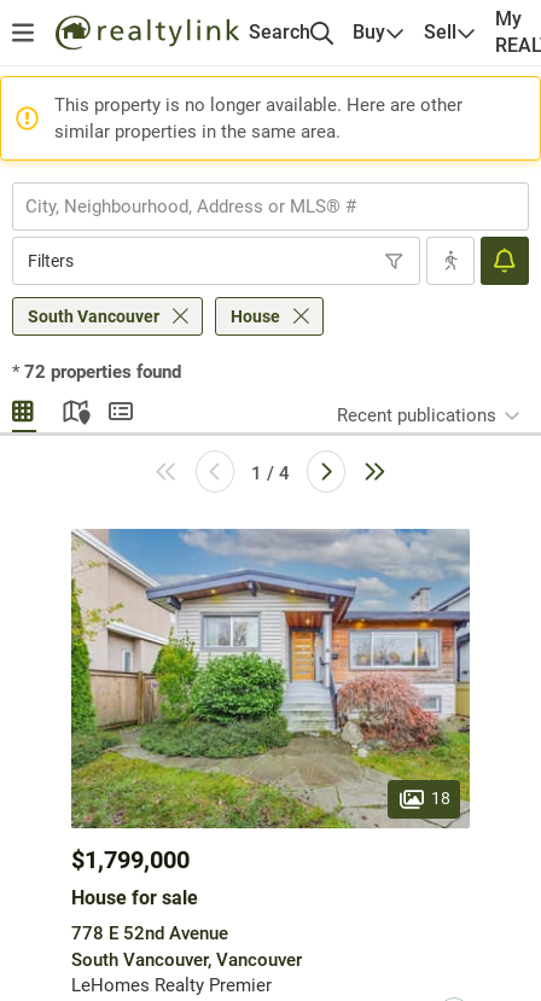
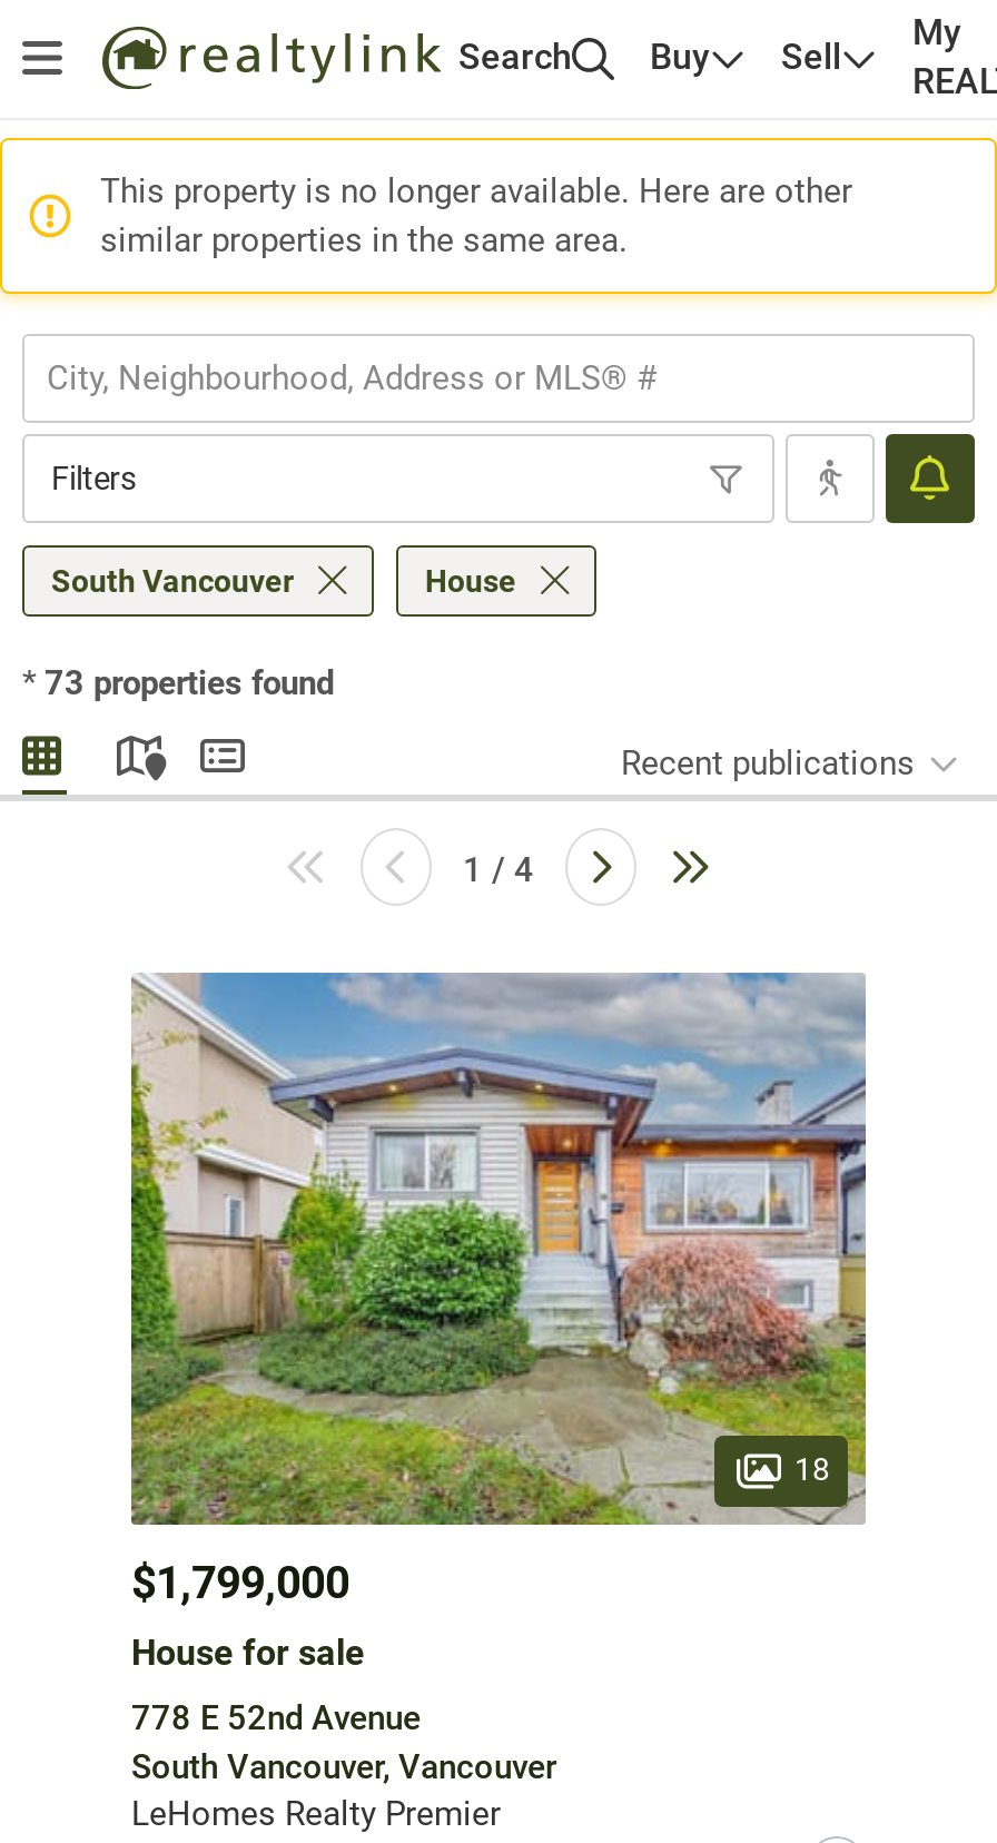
- * 72 properties found
+ * 73 properties found
